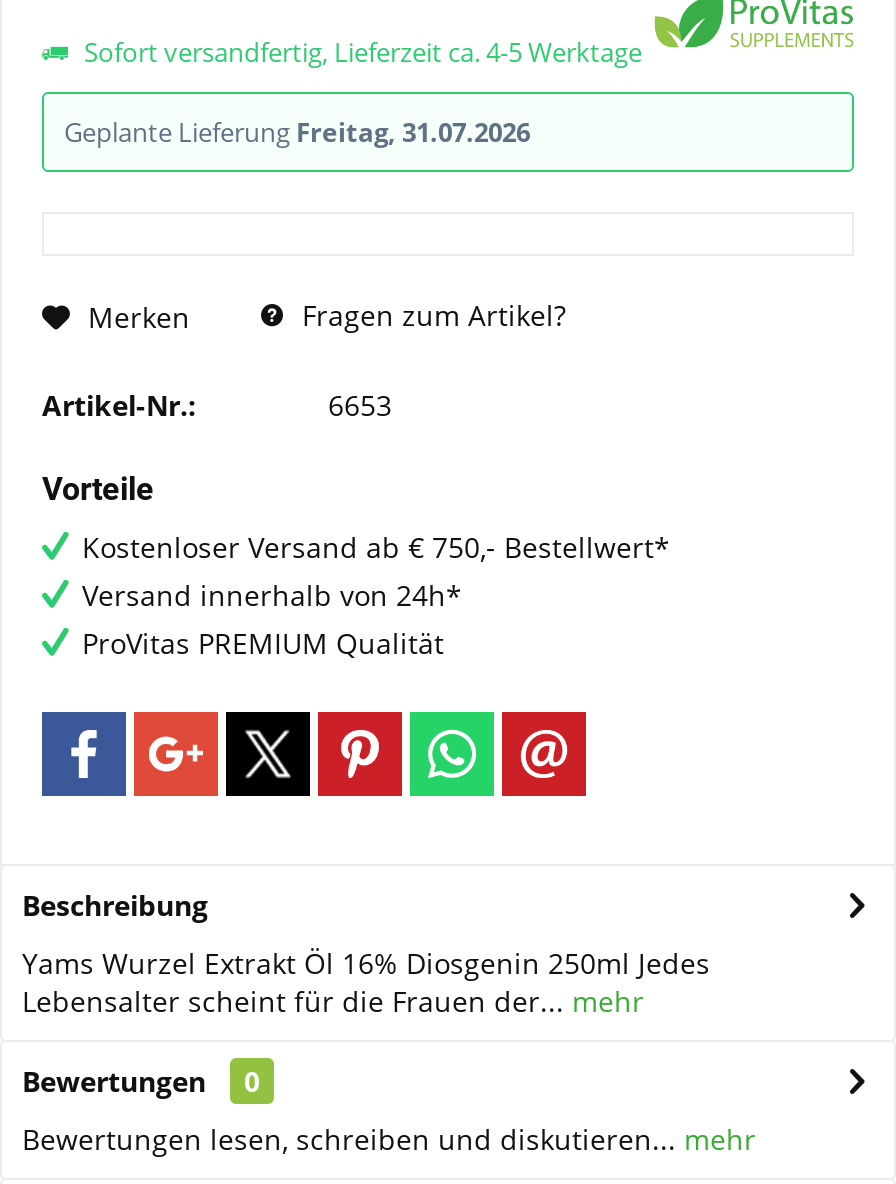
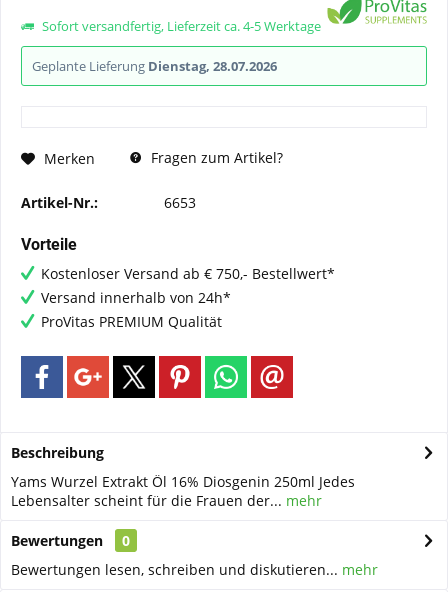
- Geplante Lieferung Freitag, 31.07.2026
+ Geplante Lieferung Dienstag, 28.07.2026
